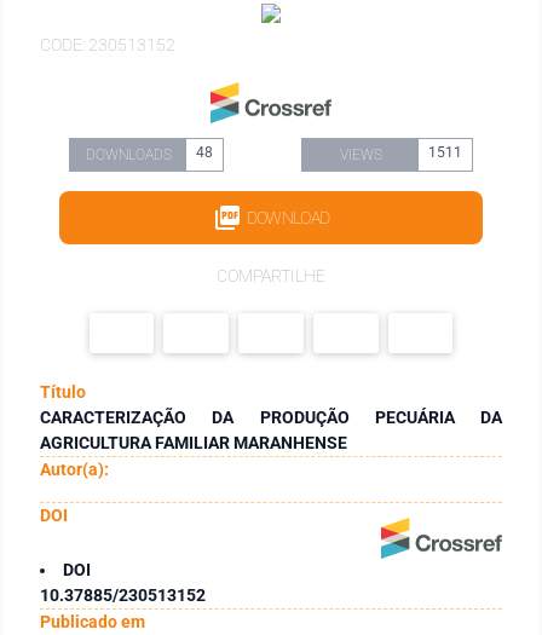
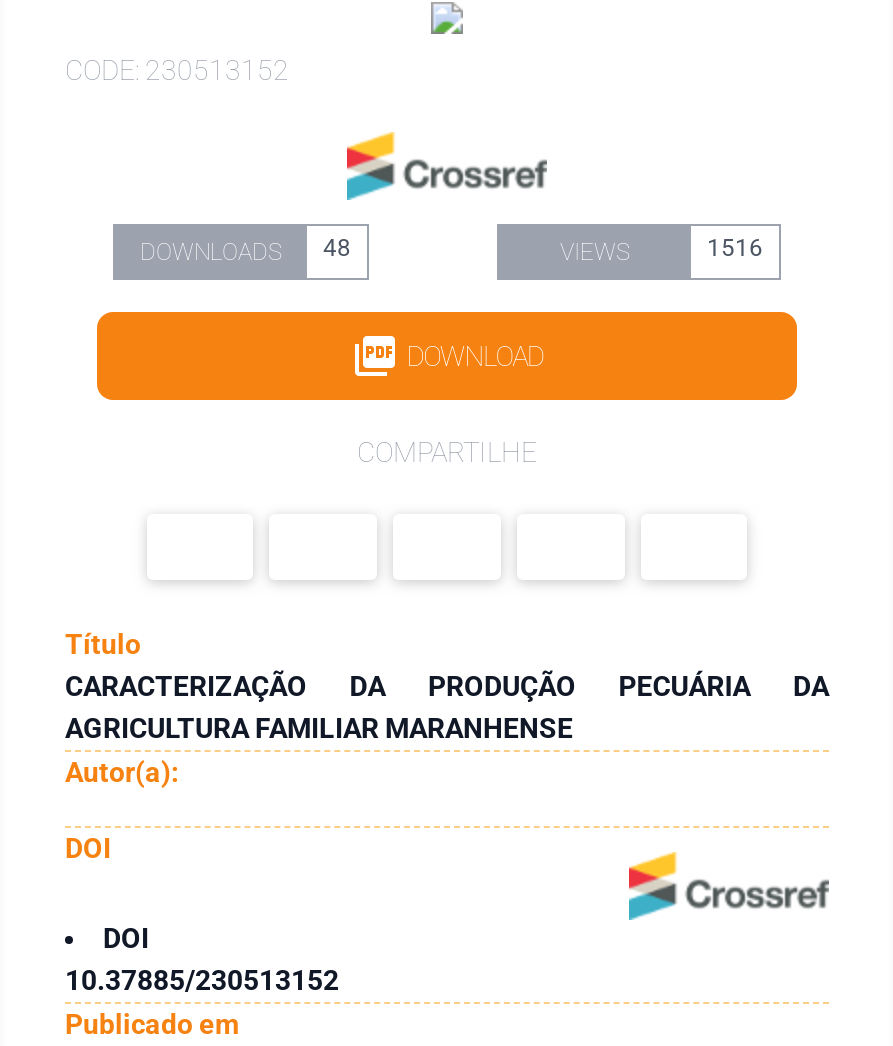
- 1511
+ 1516
